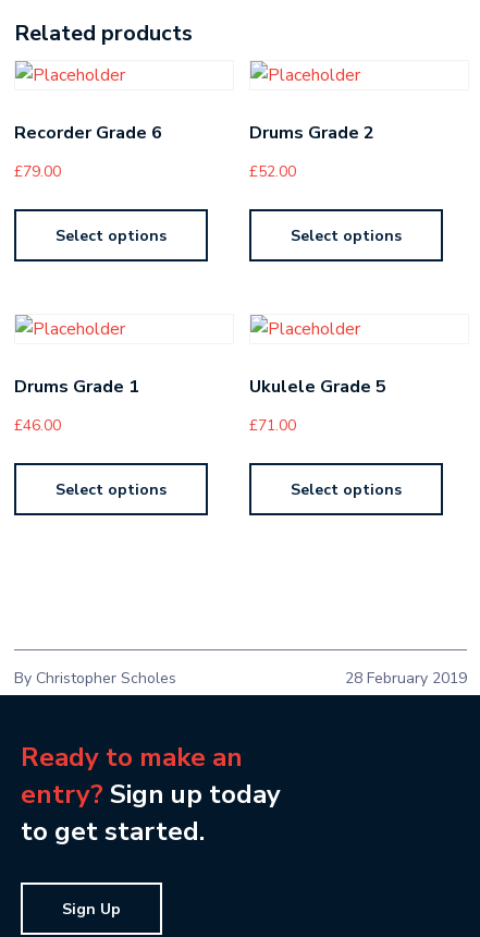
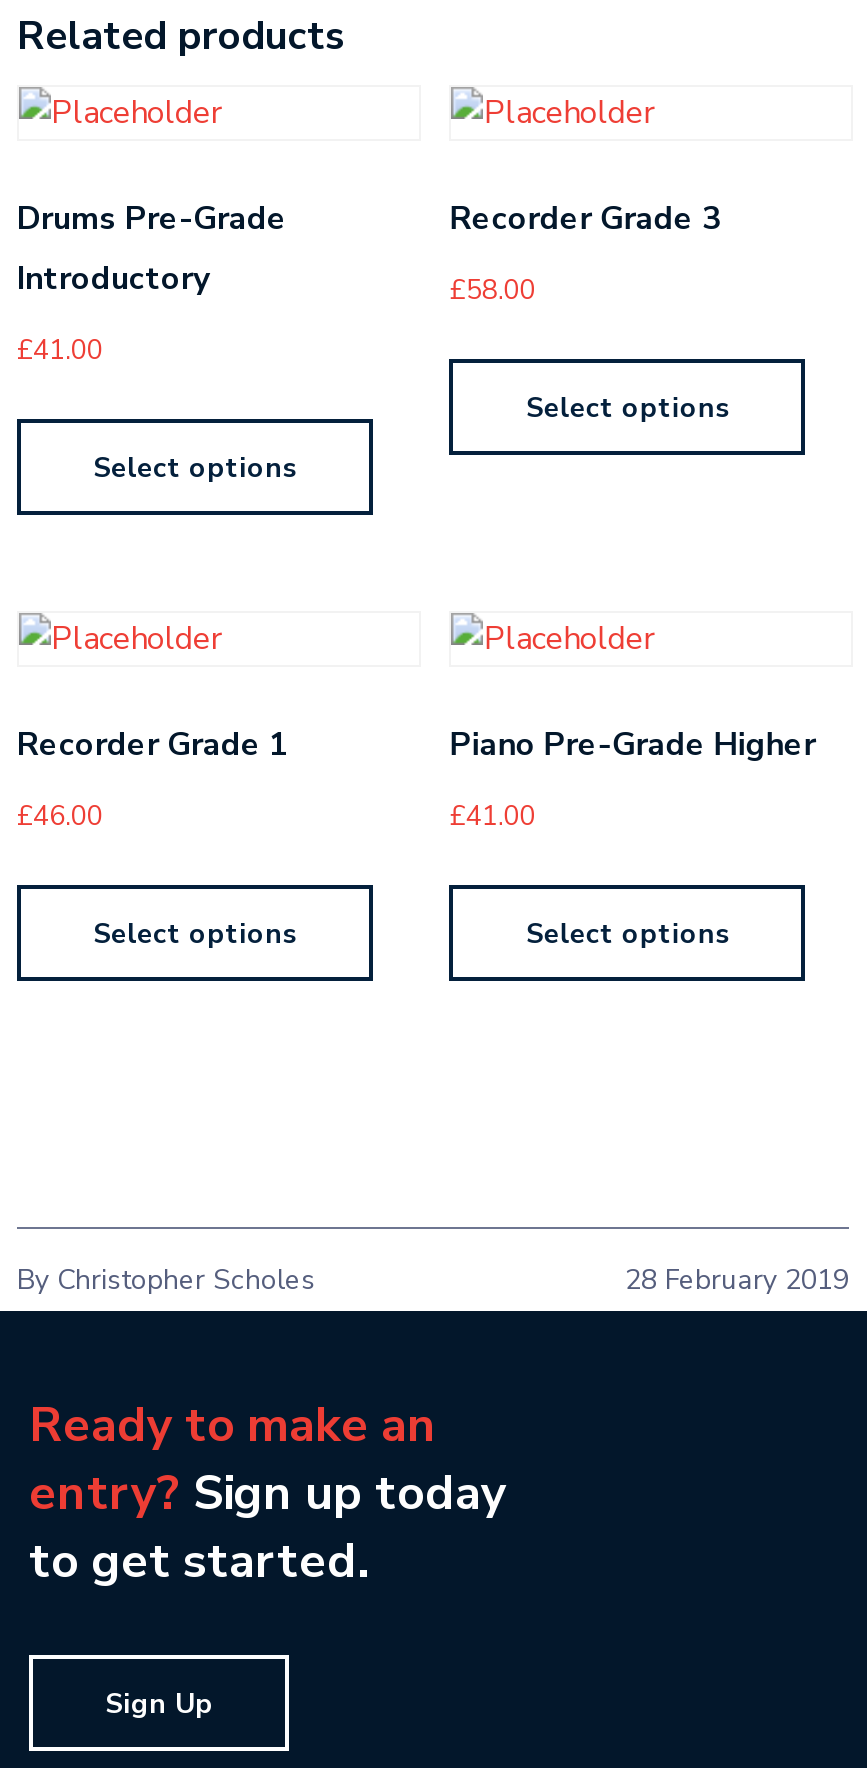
- Recorder Grade 6
+ Drums Pre-Grade
+ Introductory

- Drums Grade 2
+ Recorder Grade 3

- £79.00
+ £41.00

- £52.00
+ £58.00

- Drums Grade 1
+ Recorder Grade 1

- Ukulele Grade 5
+ Piano Pre-Grade Higher

- £71.00
+ £41.00
